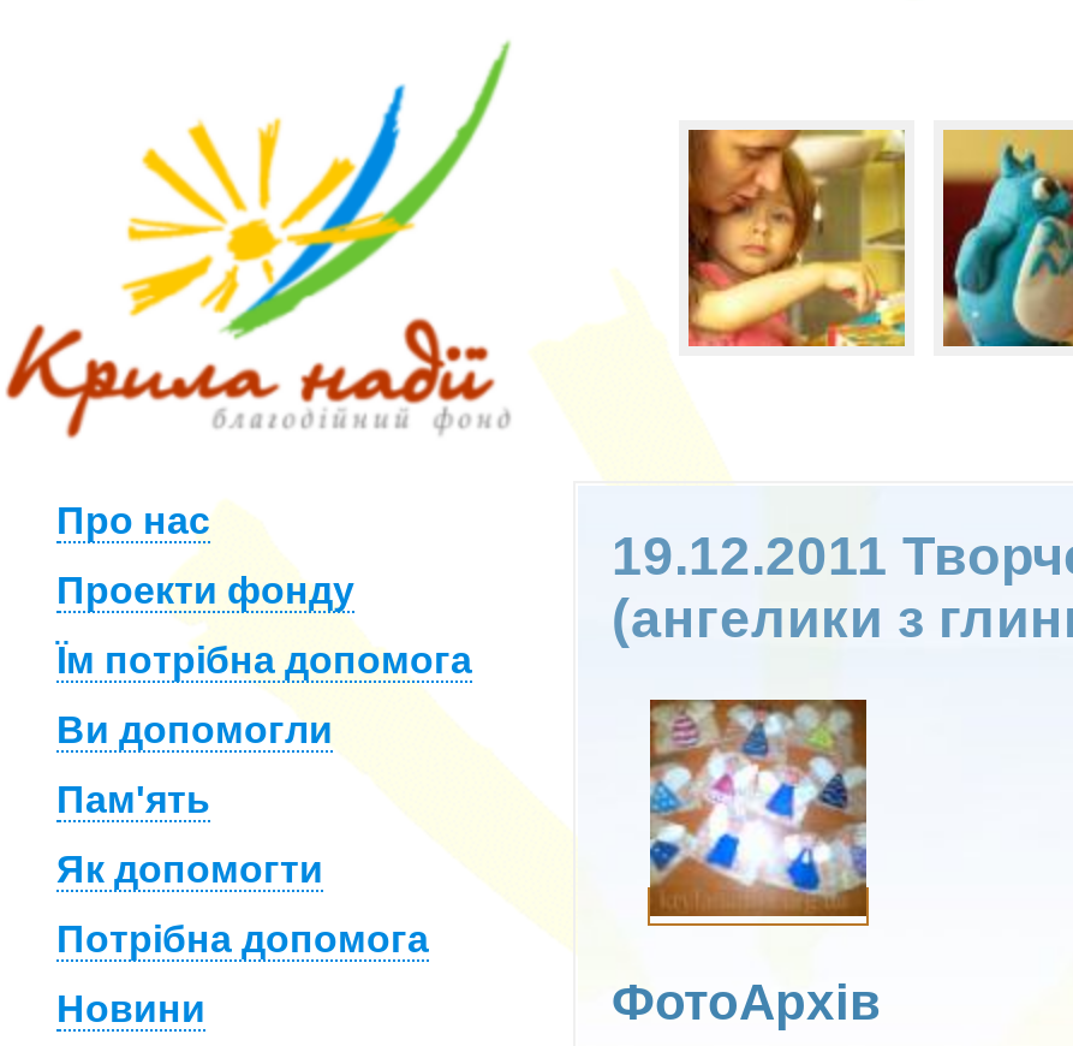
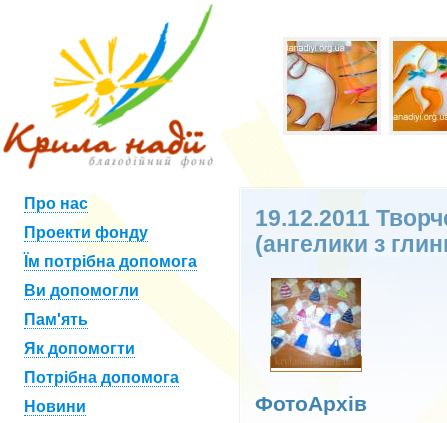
- [image]
+ [image]

- [image]
+ [image]
